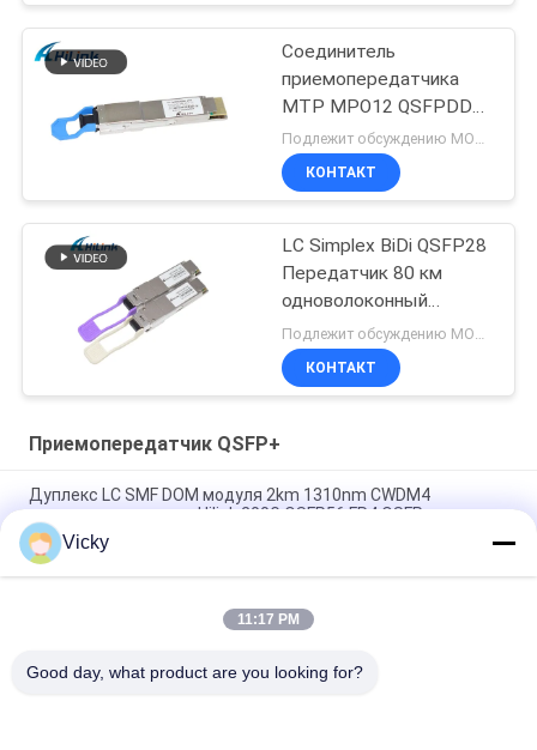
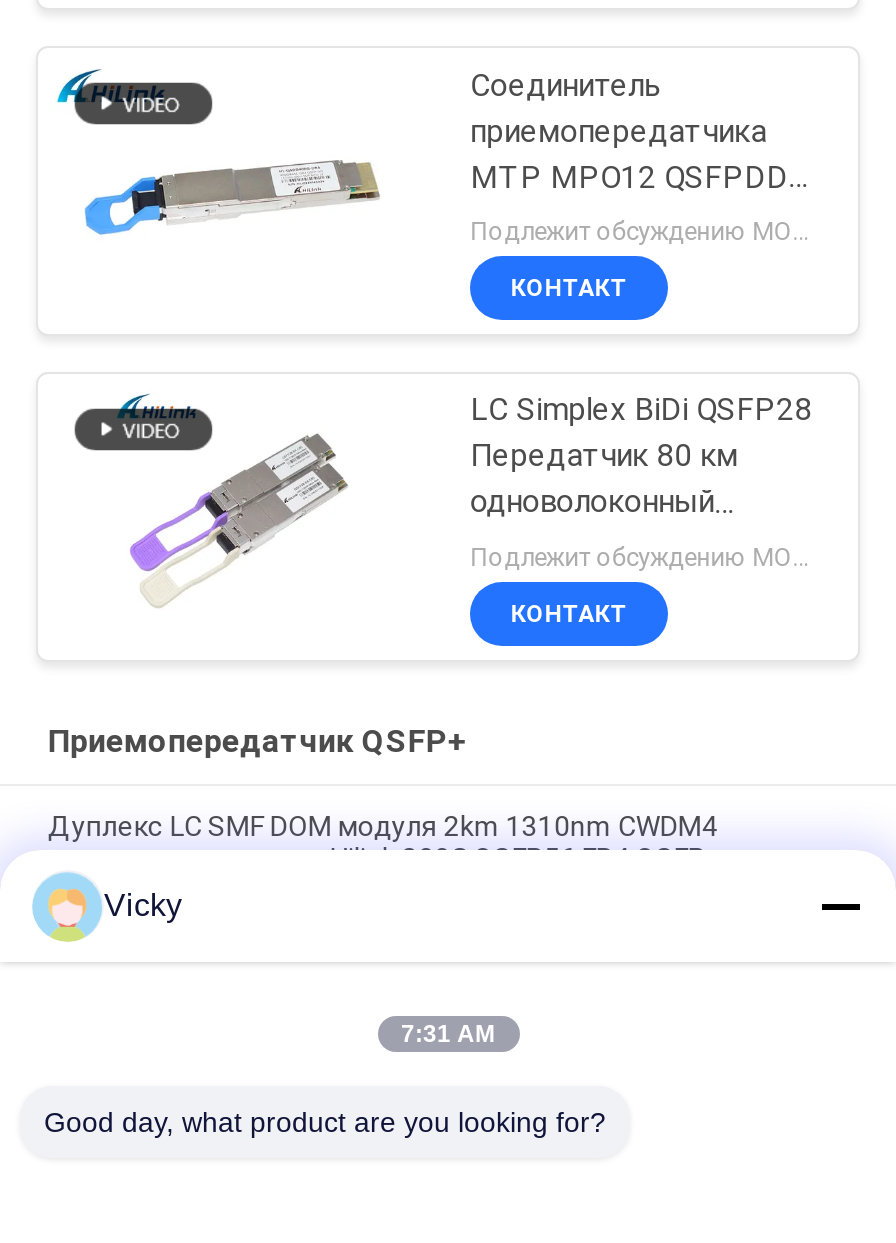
- 11:17 PM
+ 7:31 AM
